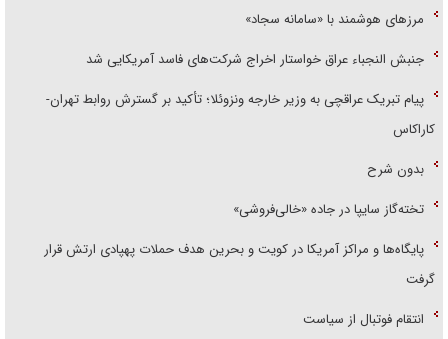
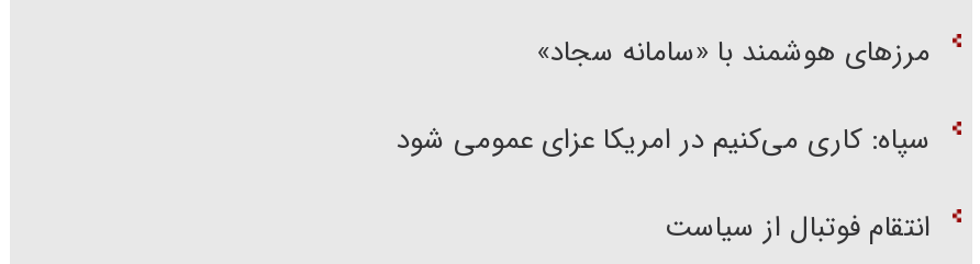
- جنبش النجباء عراق خواستار اخراج شرکت‌های فاسد آمریکایی شد
- پیام تبریک عراقچی به وزیر خارجه ونزوئلا؛ تأکید بر گسترش روابط تهران-
- کاراکاس
- بدون شرح
- تخته‌گاز سایپا در جاده «خالی‌فروشی»
- پایگاه‌ها و مراکز آمریکا در کویت و بحرین هدف حملات پهپادی ارتش قرار
- گرفت
+ سپاه: کاری می‌کنیم در امریکا عزای عمومی شود
